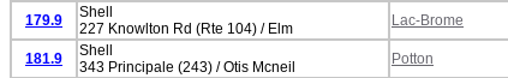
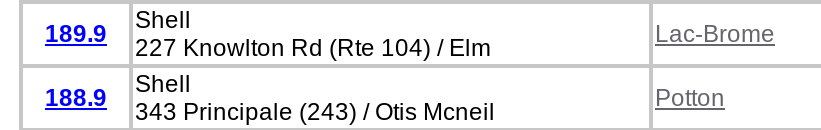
- 179.9 Shell 227 Knowlton Rd (Rte 104) / Elm
+ 189.9 Shell 227 Knowlton Rd (Rte 104) / Elm

- 181.9 Shell 343 Principale (243) / Otis Mcneil
+ 188.9 Shell 343 Principale (243) / Otis Mcneil
